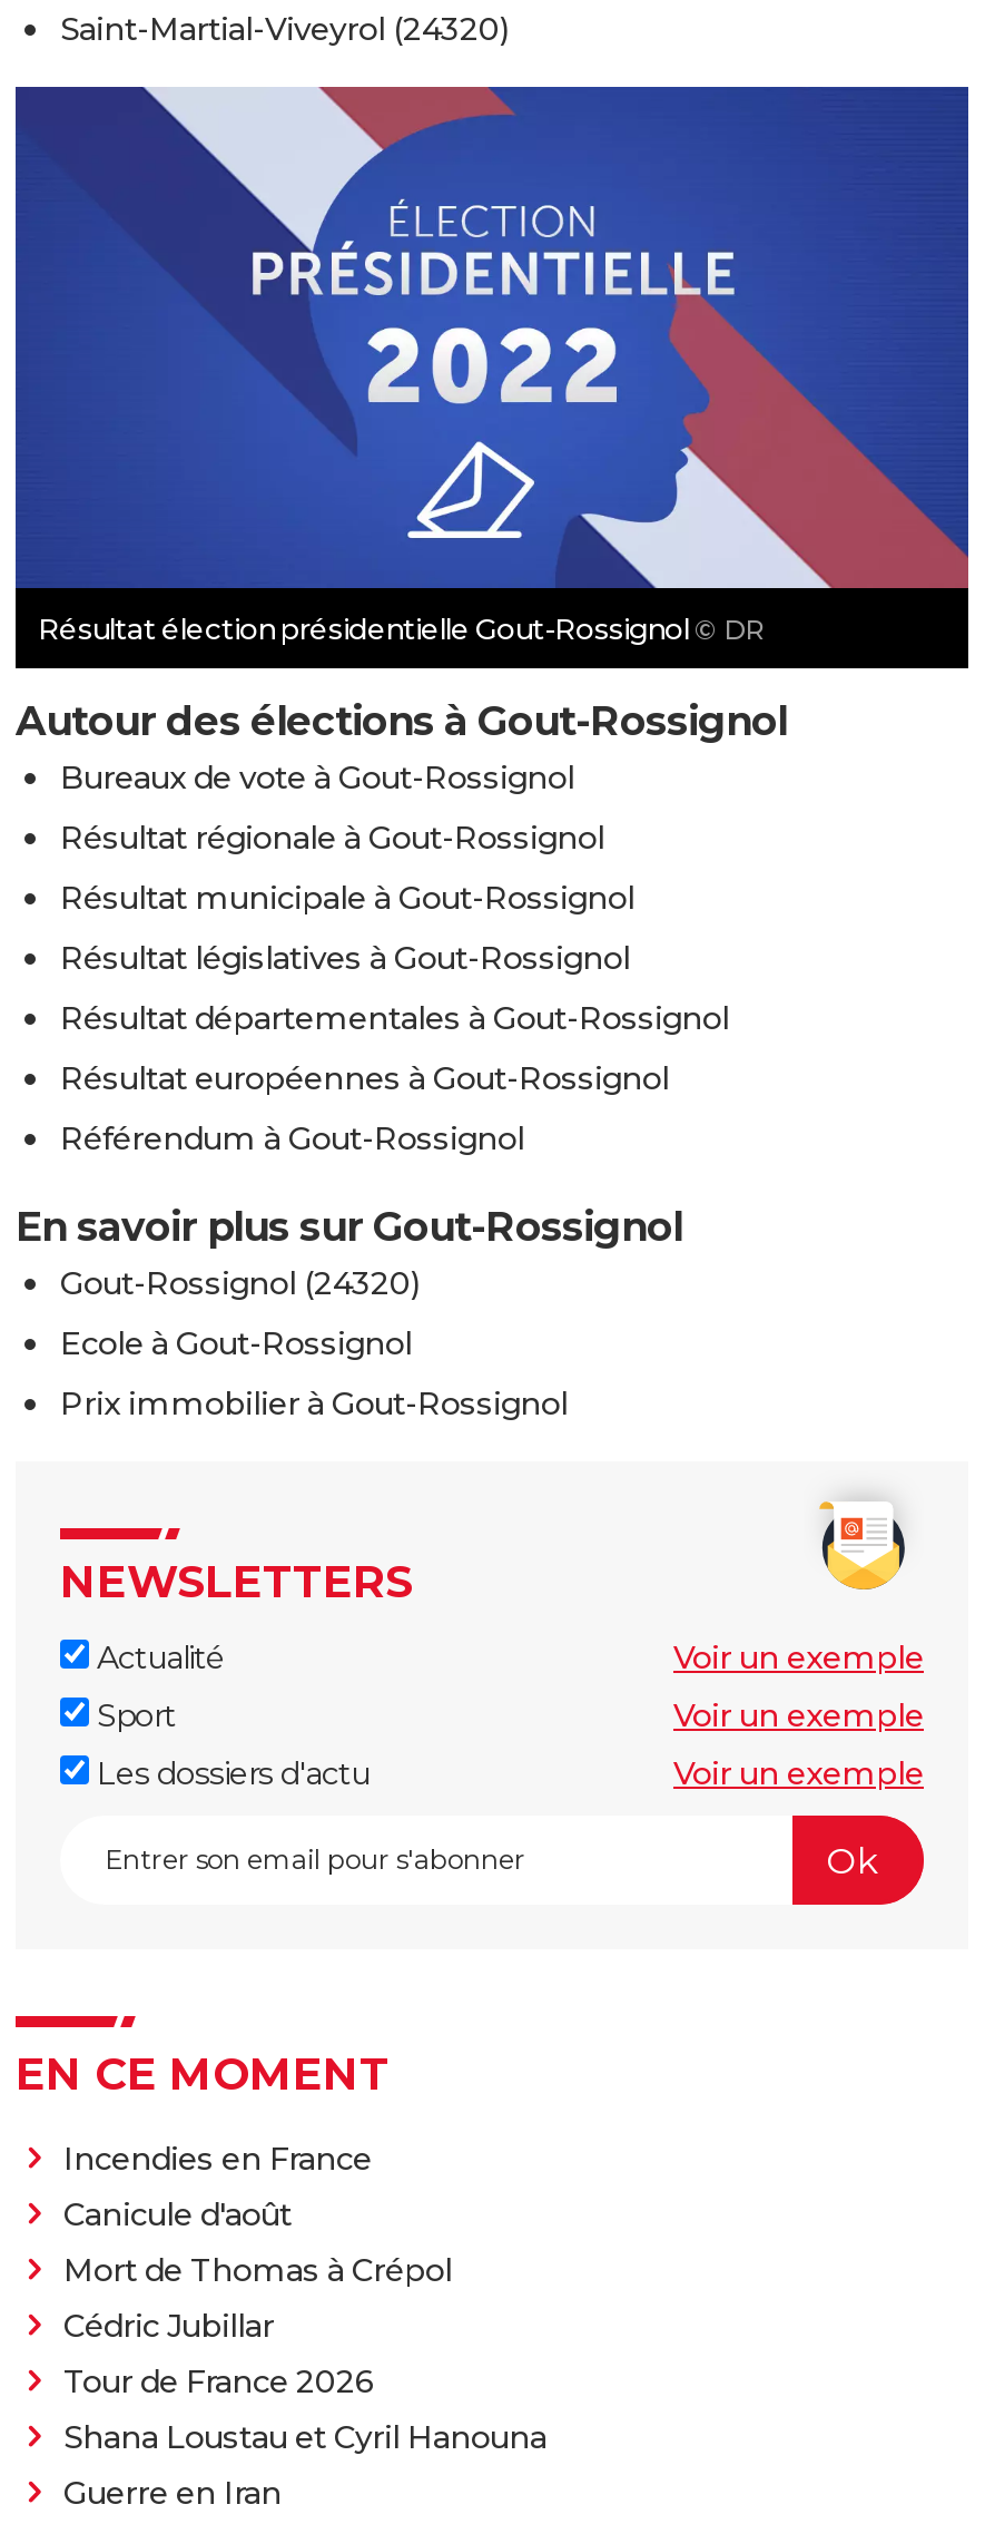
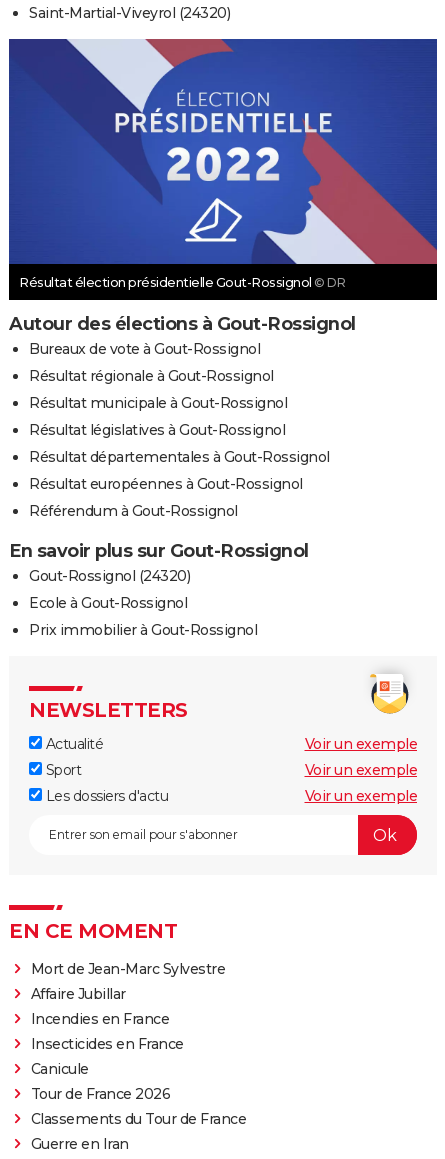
+ Mort de Jean-Marc Sylvestre
+ Affaire Jubillar

moved down: Incendies en France

- Canicule d'août
- Mort de Thomas à Crépol
- Cédric Jubillar
+ Insecticides en France
+ Canicule

- Shana Loustau et Cyril Hanouna
+ Classements du Tour de France
